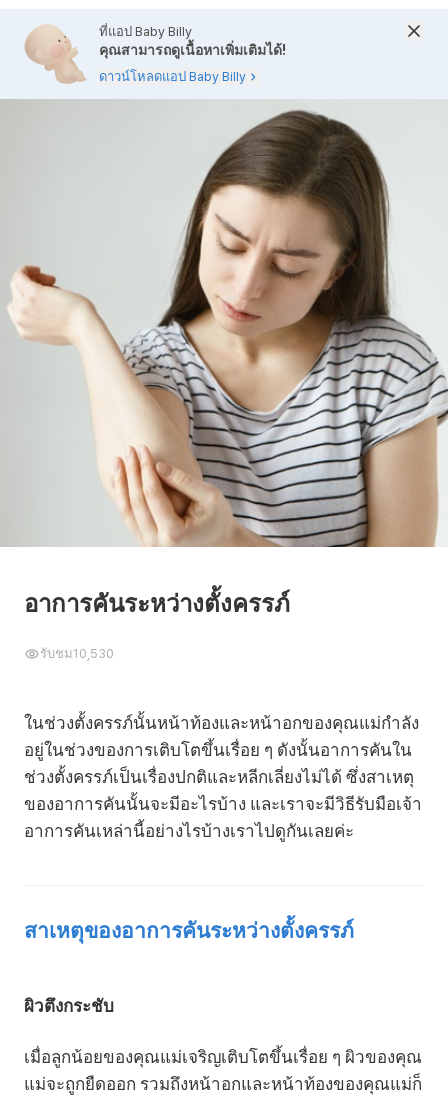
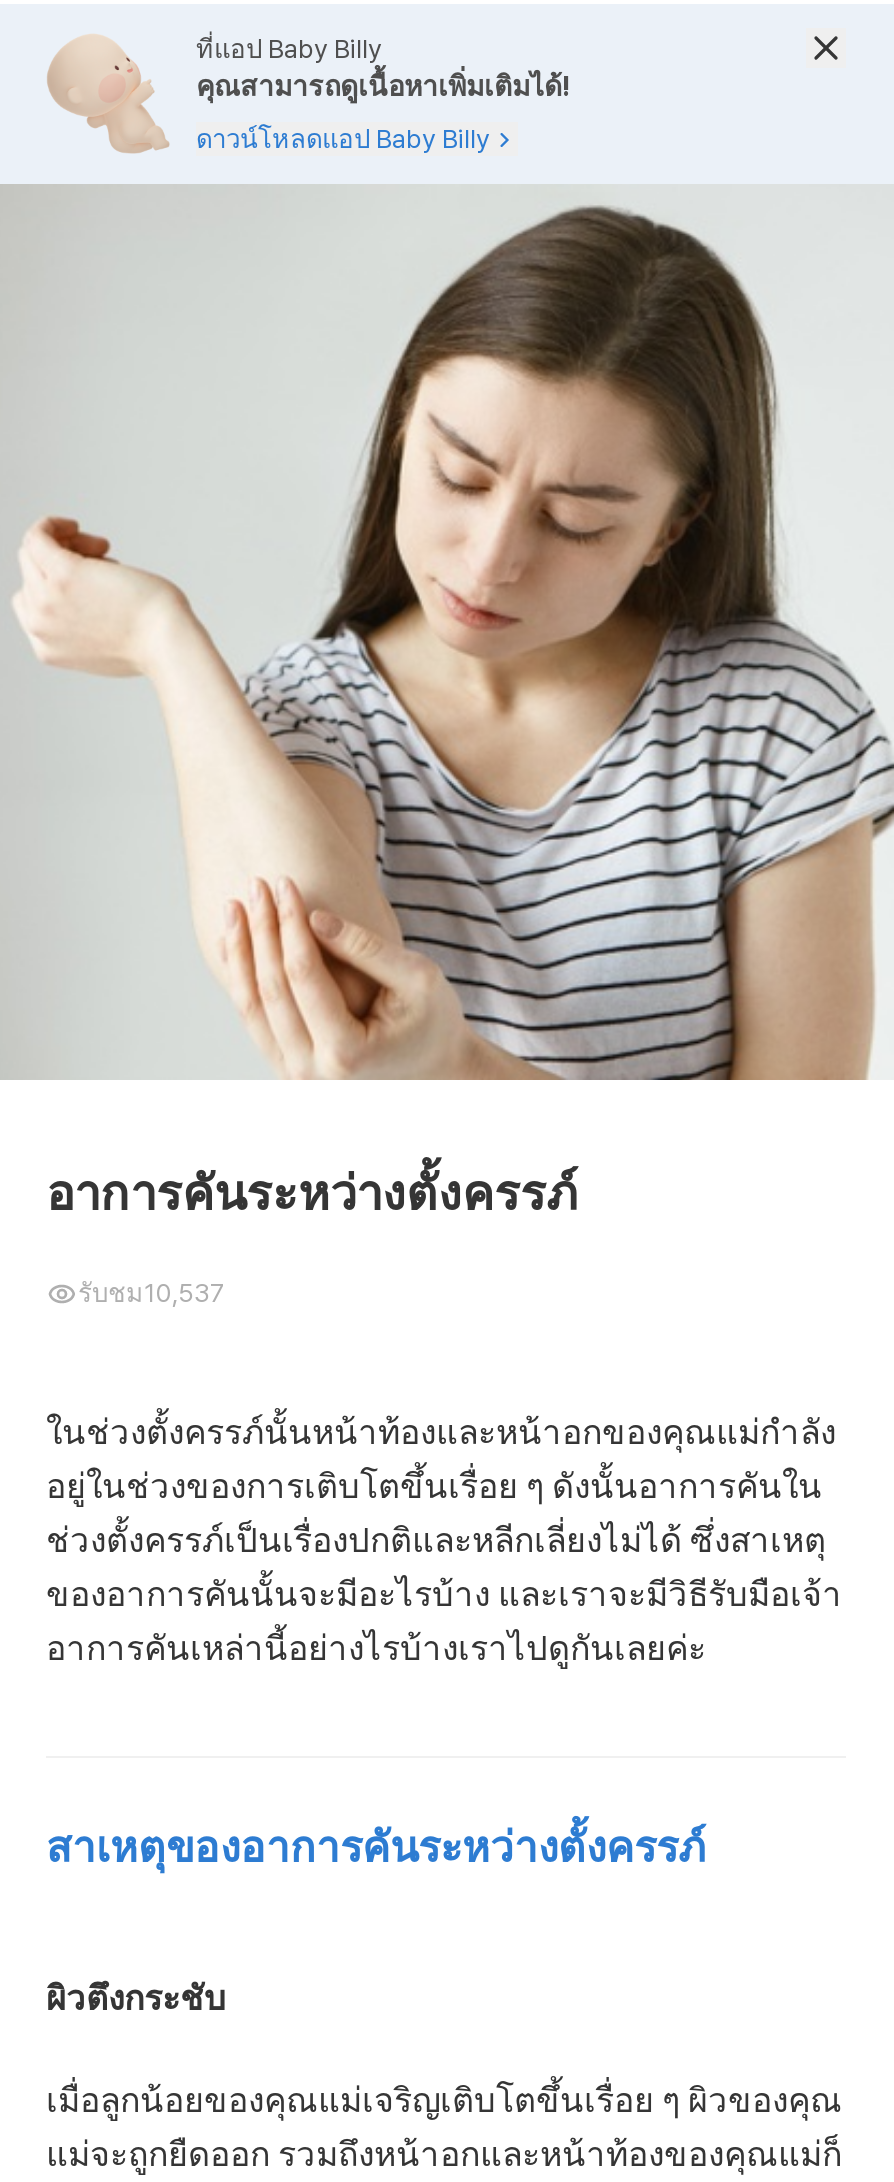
- รับชม10,530
+ รับชม10,537
